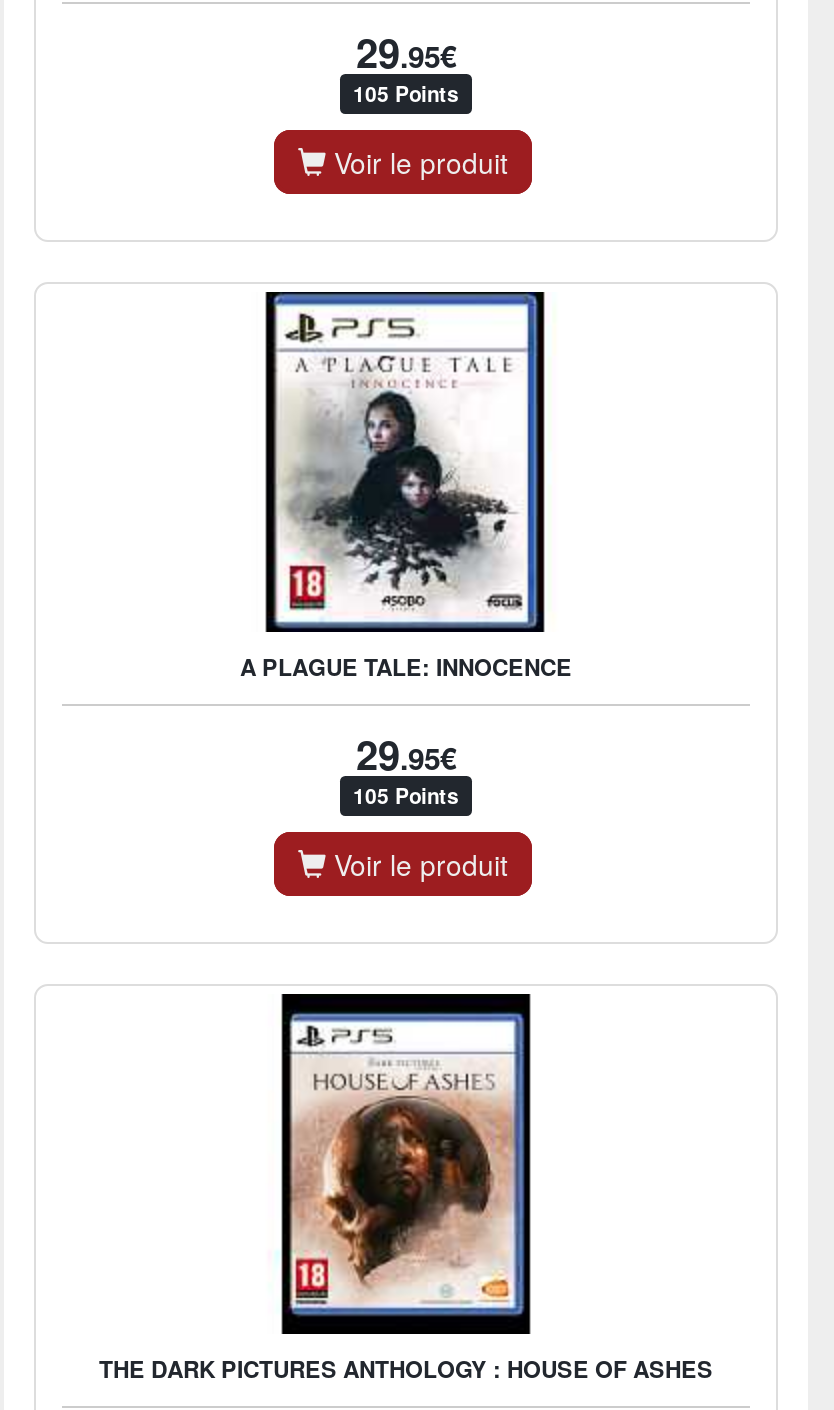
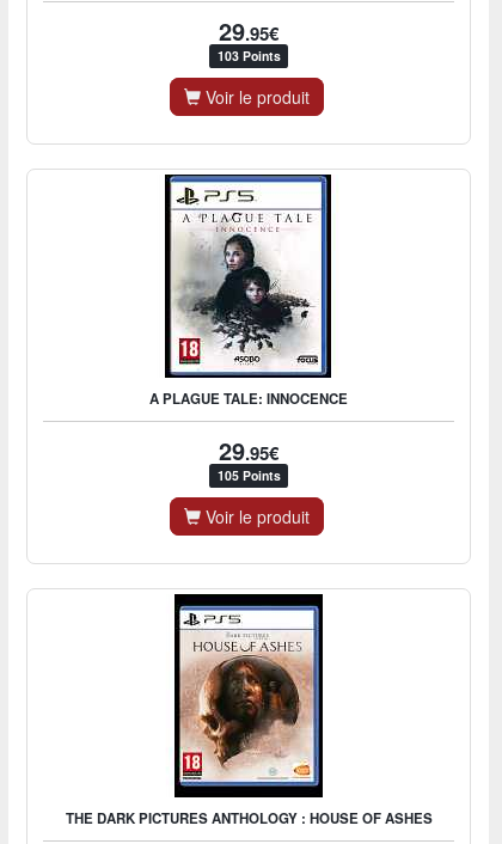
- 105 Points
+ 103 Points
